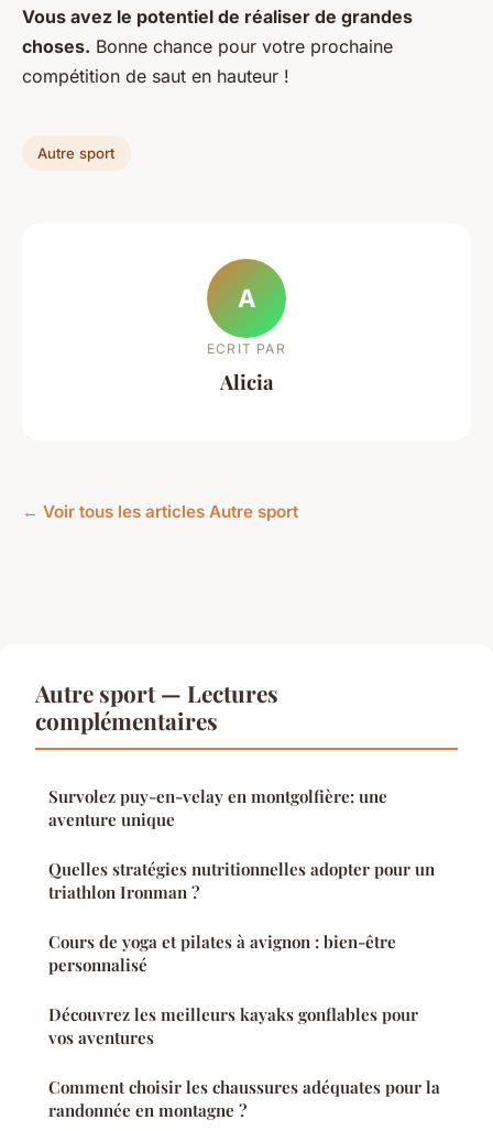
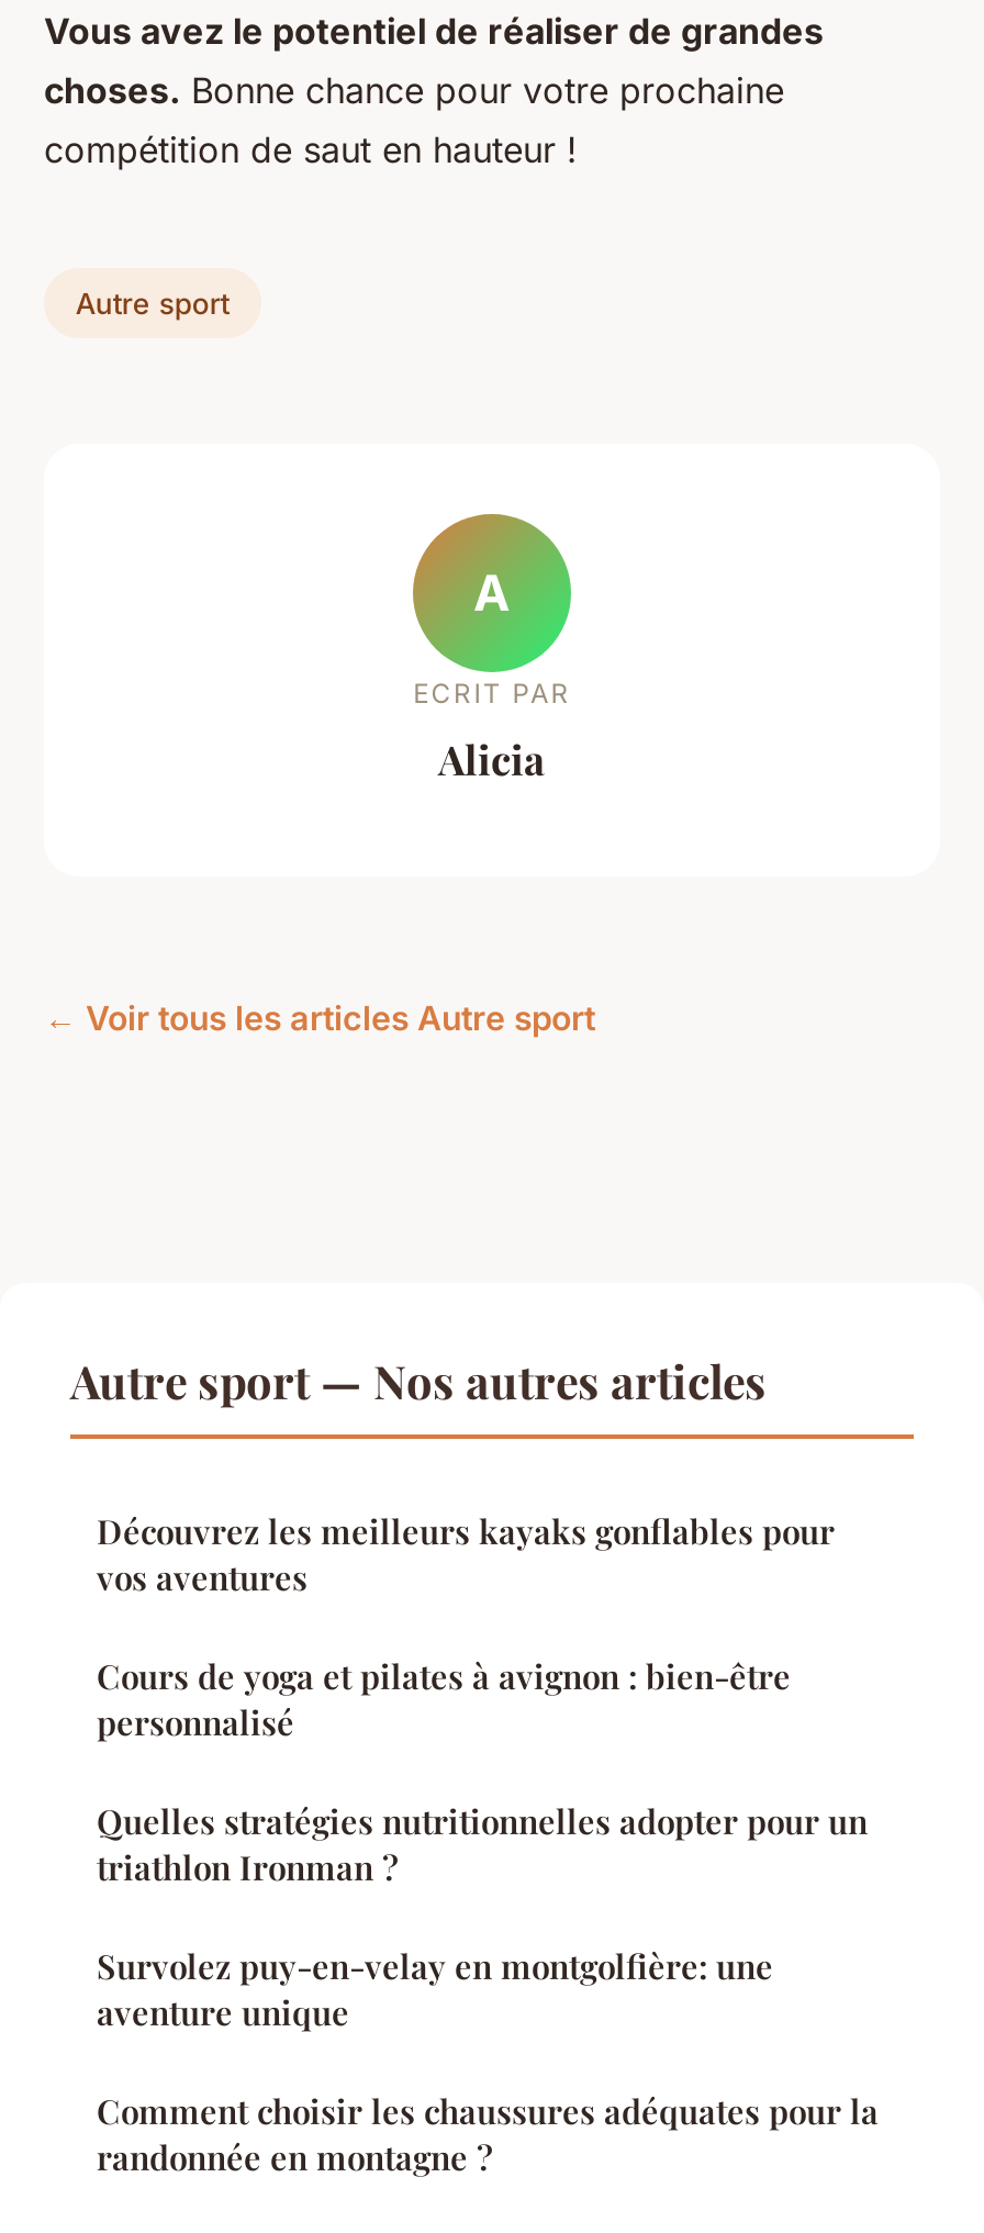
- Autre sport — Lectures
- complémentaires
+ Autre sport — Nos autres articles

moved down: Survolez puy-en-velay en montgolfière: une | aventure unique

moved up: Quelles stratégies nutritionnelles adopter pour un | triathlon Ironman ? | Cours de yoga et pilates à avignon : bien-être | personnalisé | Découvrez les meilleurs kayaks gonflables pour | vos aventures
